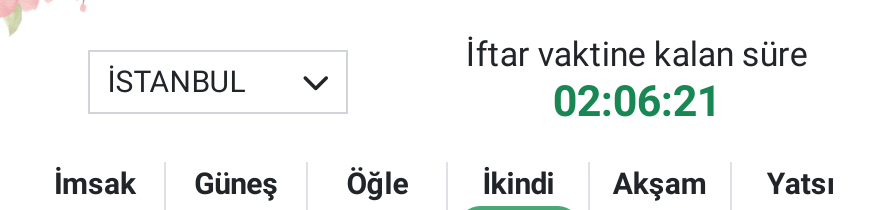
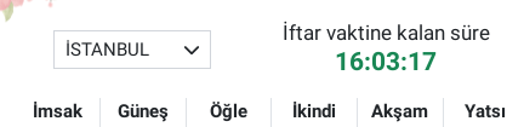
- 02:06:21
+ 16:03:17
